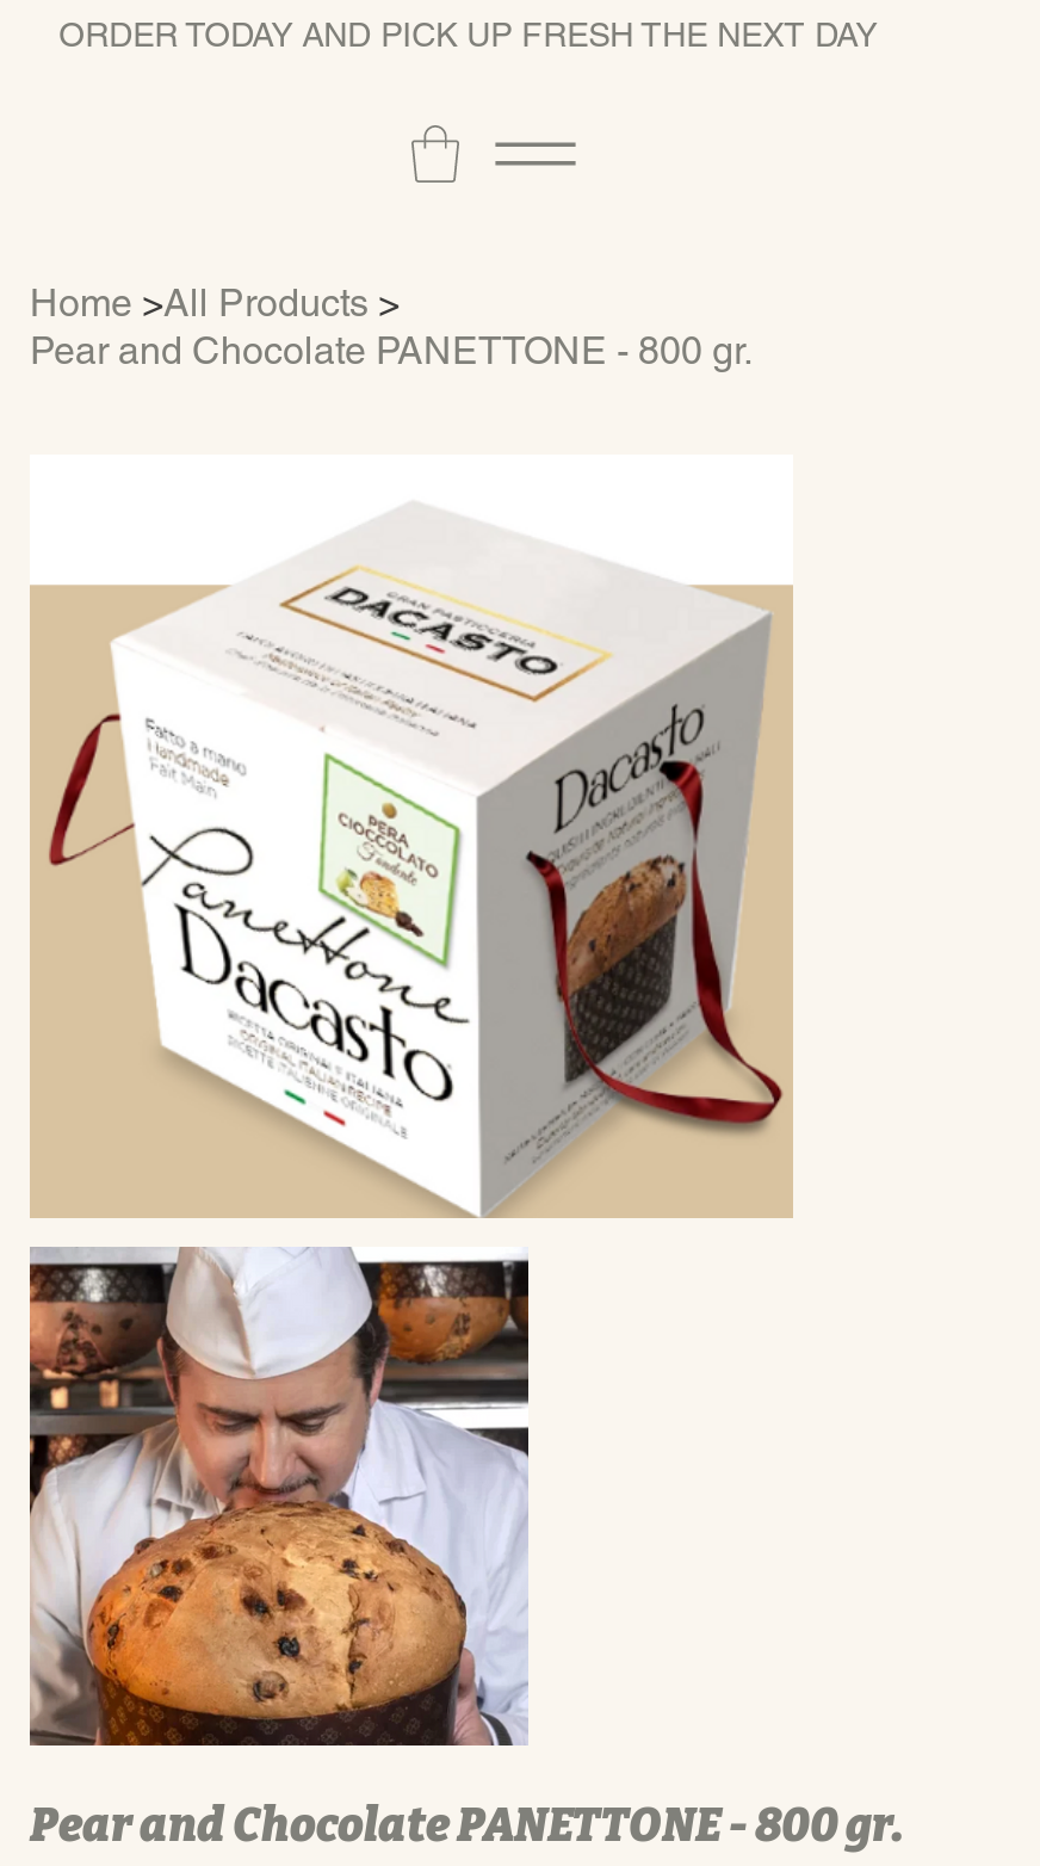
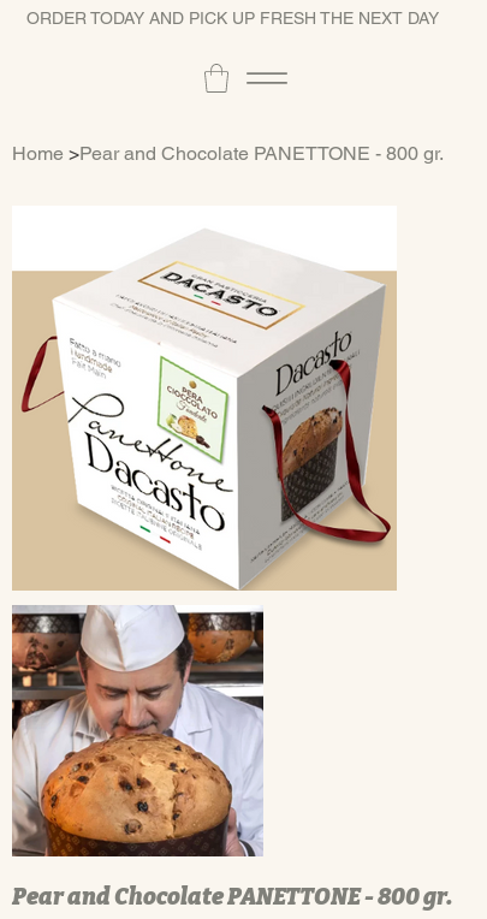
- Home >All Products >
- Pear and Chocolate PANETTONE - 800 gr.
+ Home >Pear and Chocolate PANETTONE - 800 gr.
